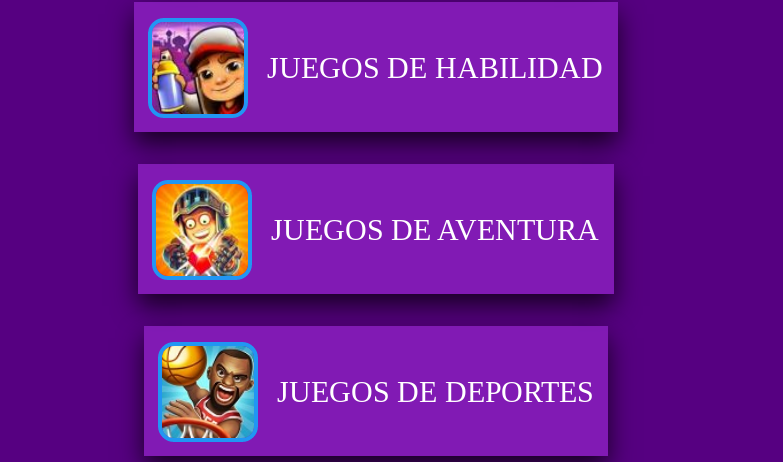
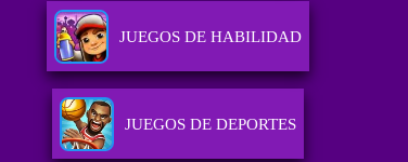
- [image]
- JUEGOS DE AVENTURA
